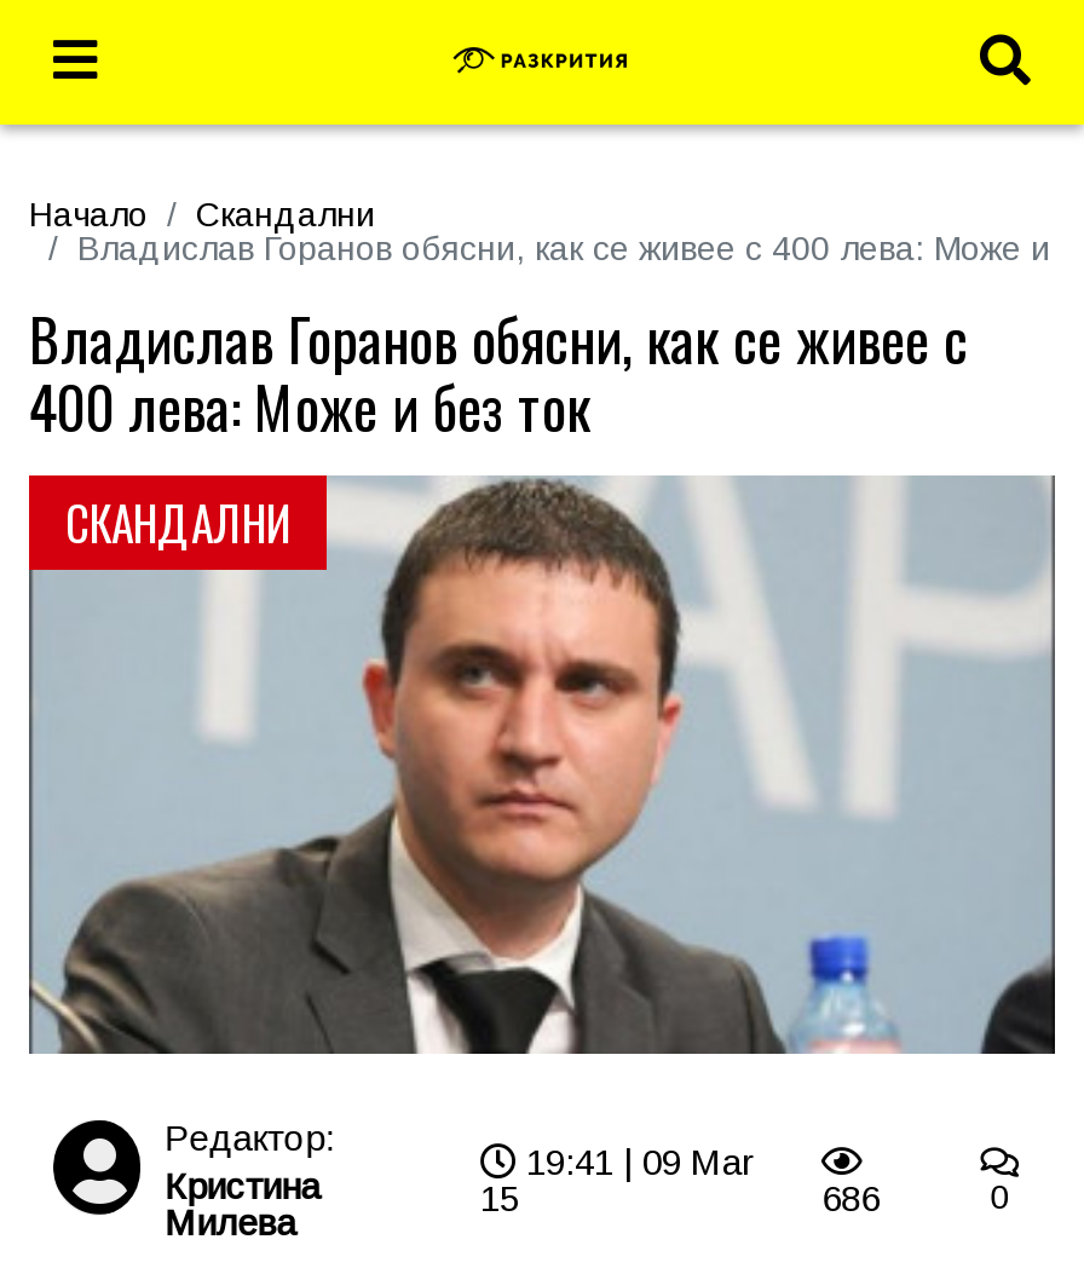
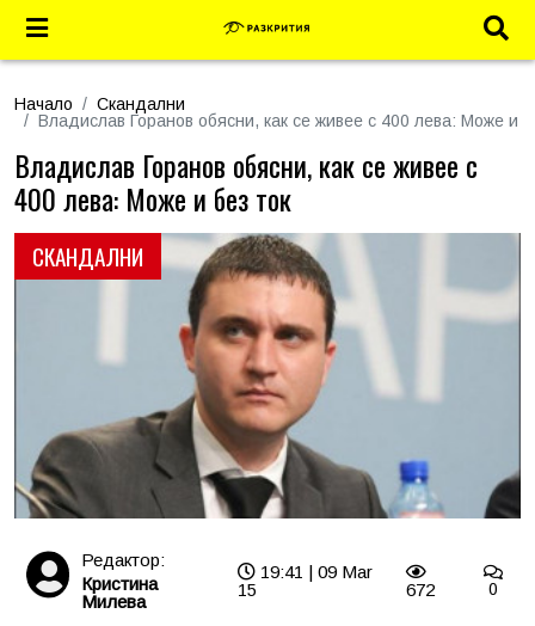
- 686
+ 672
